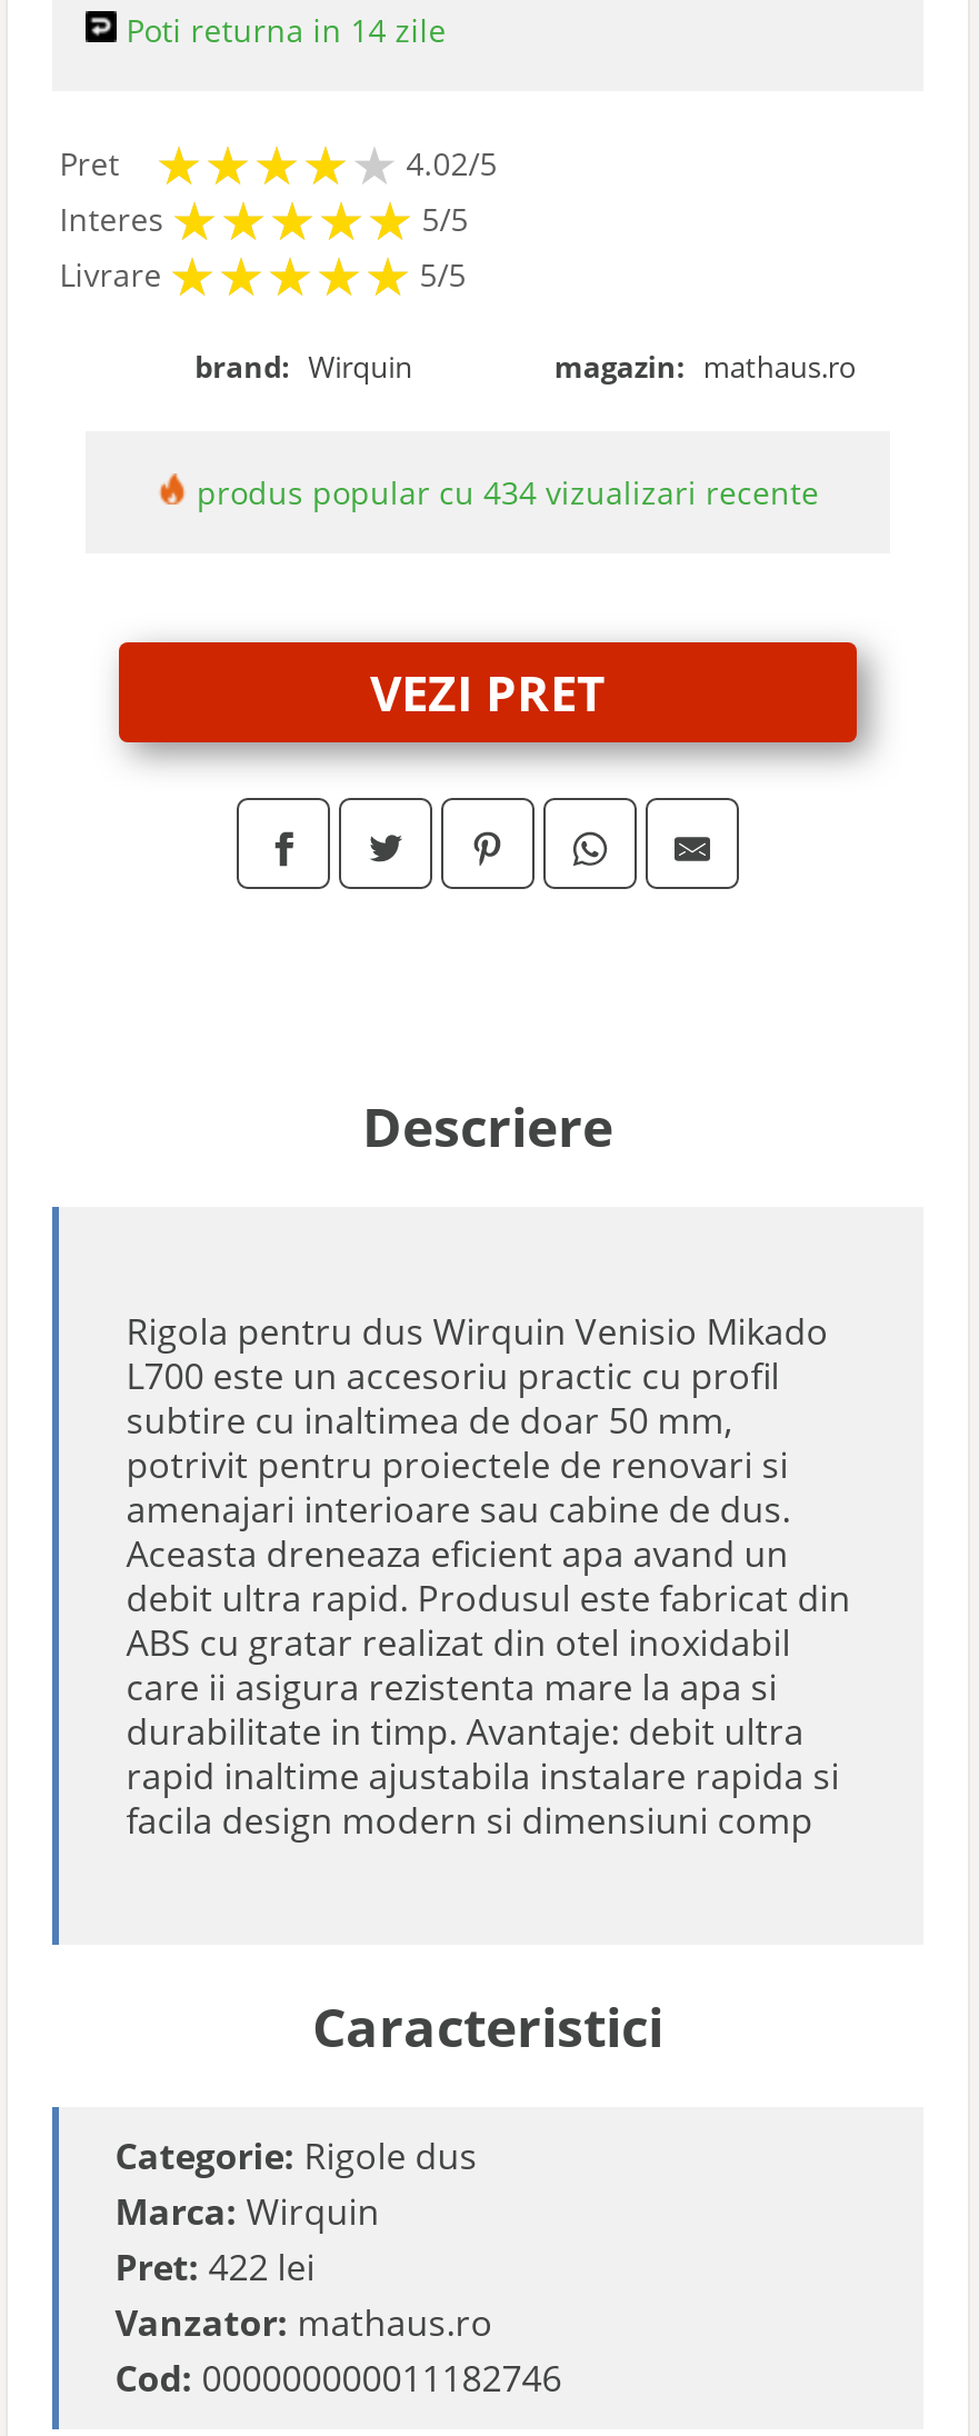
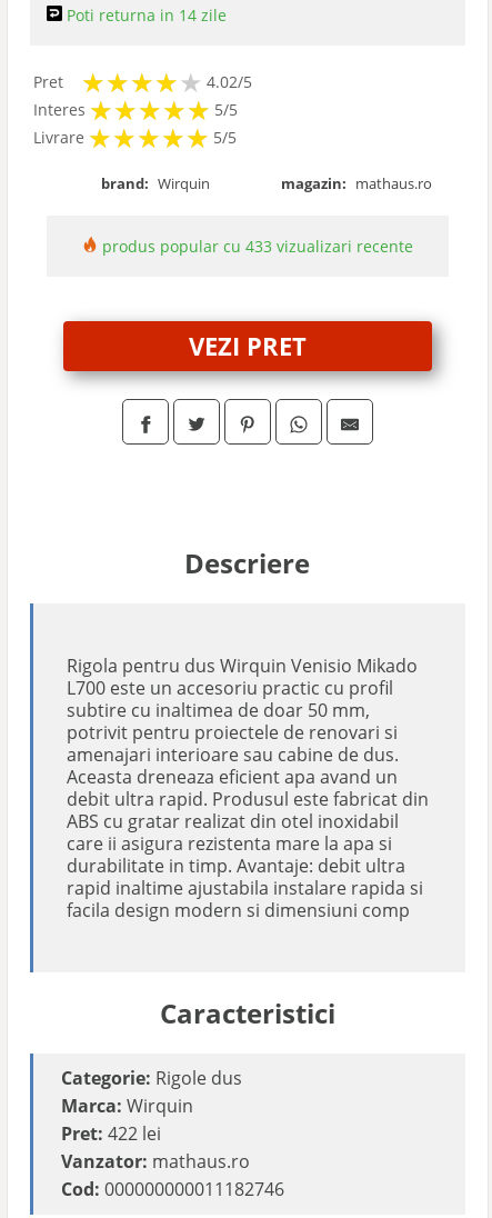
- produs popular cu 434 vizualizari recente
+ produs popular cu 433 vizualizari recente
